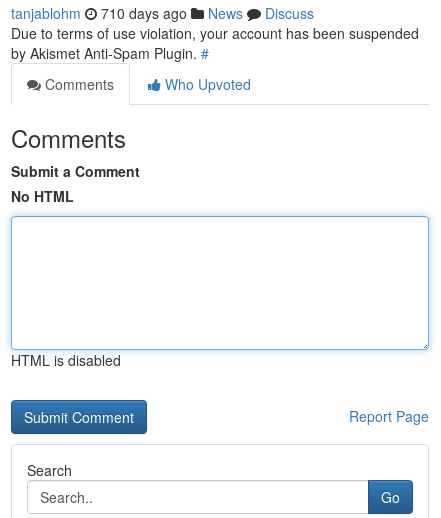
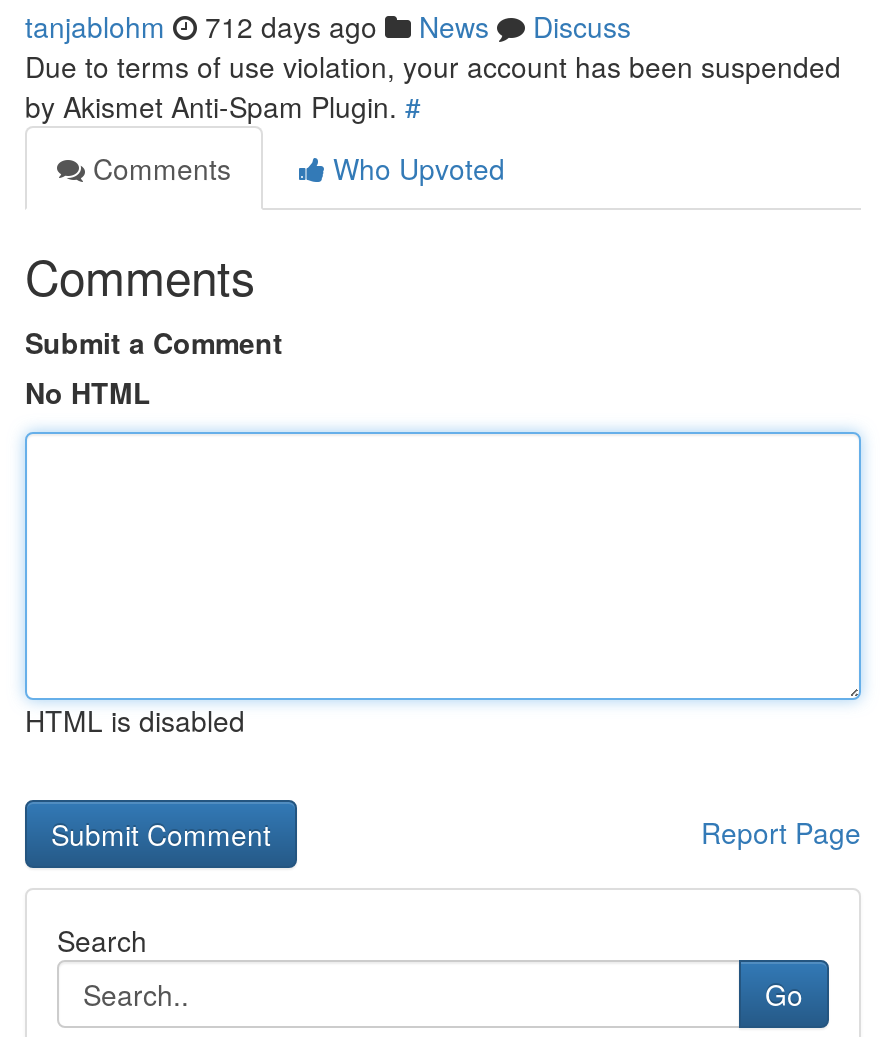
- tanjablohm 710 days ago News Discuss
+ tanjablohm 712 days ago News Discuss
